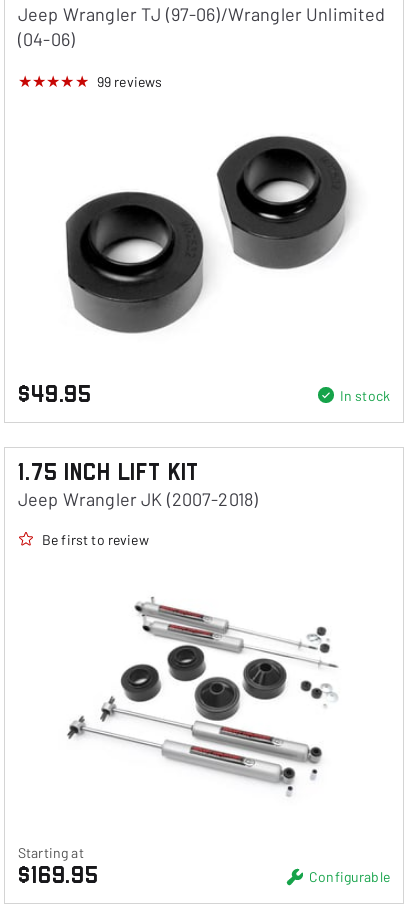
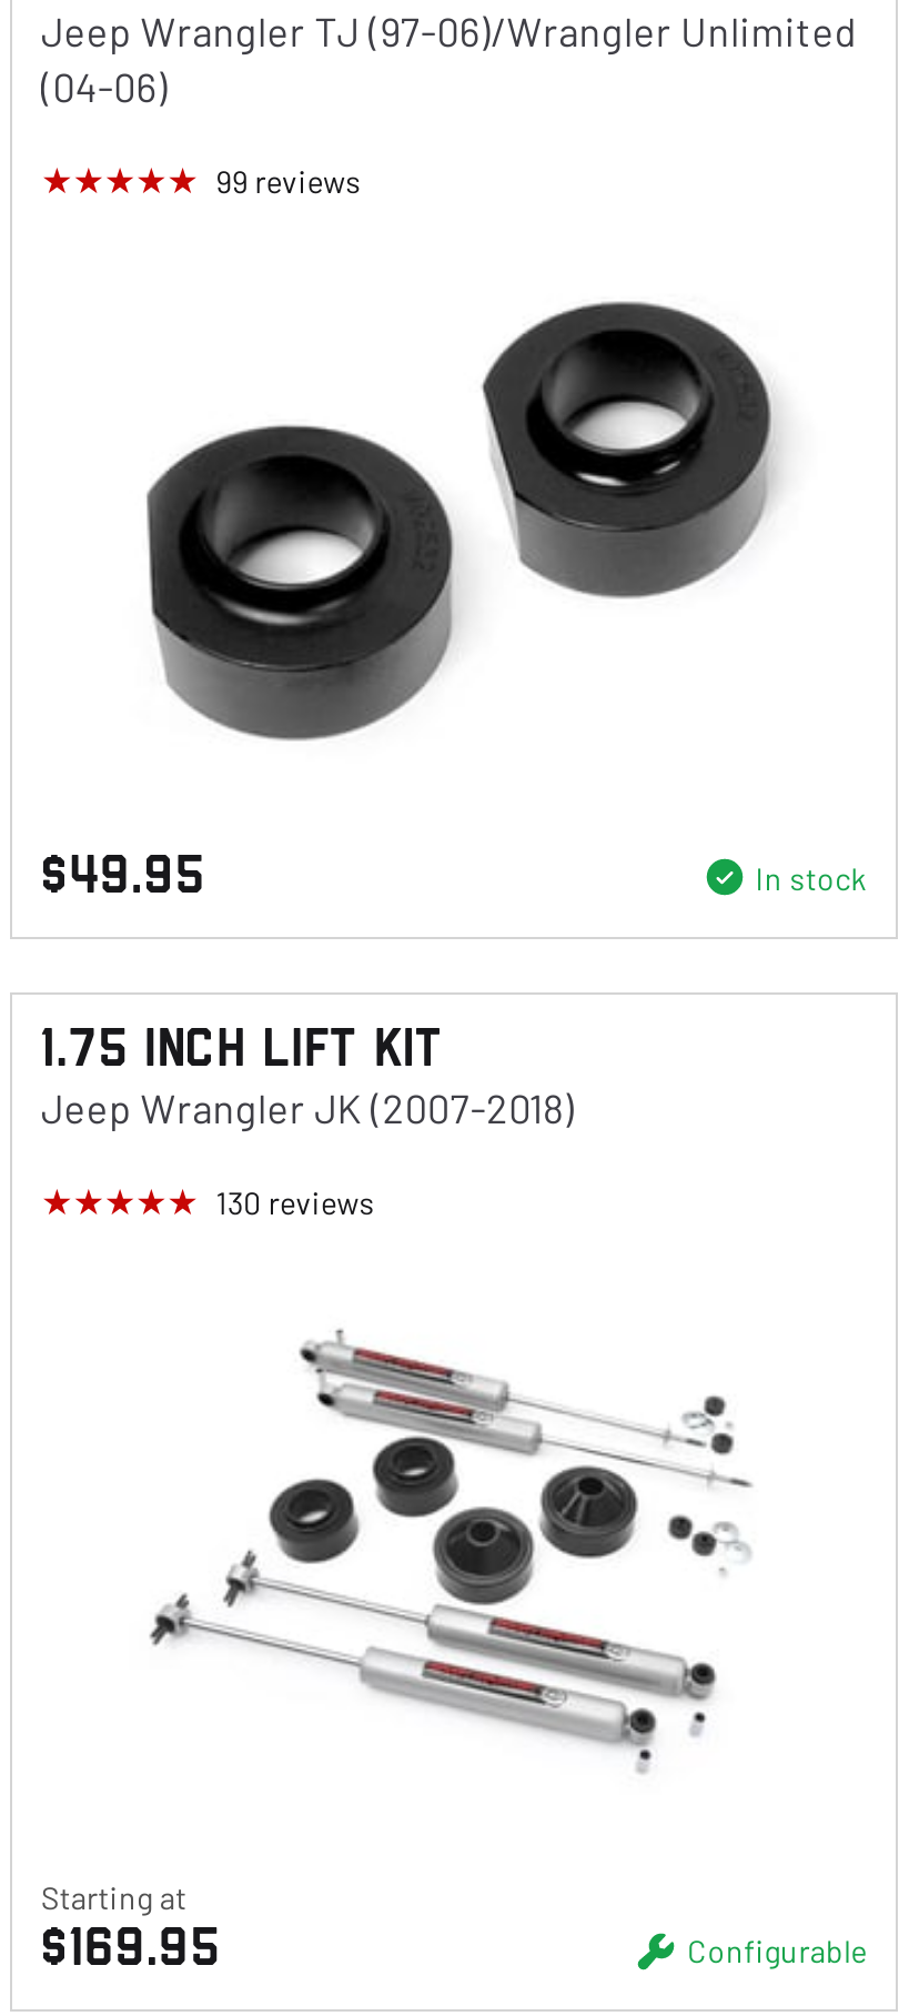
- Be first to review
+ 130 reviews
